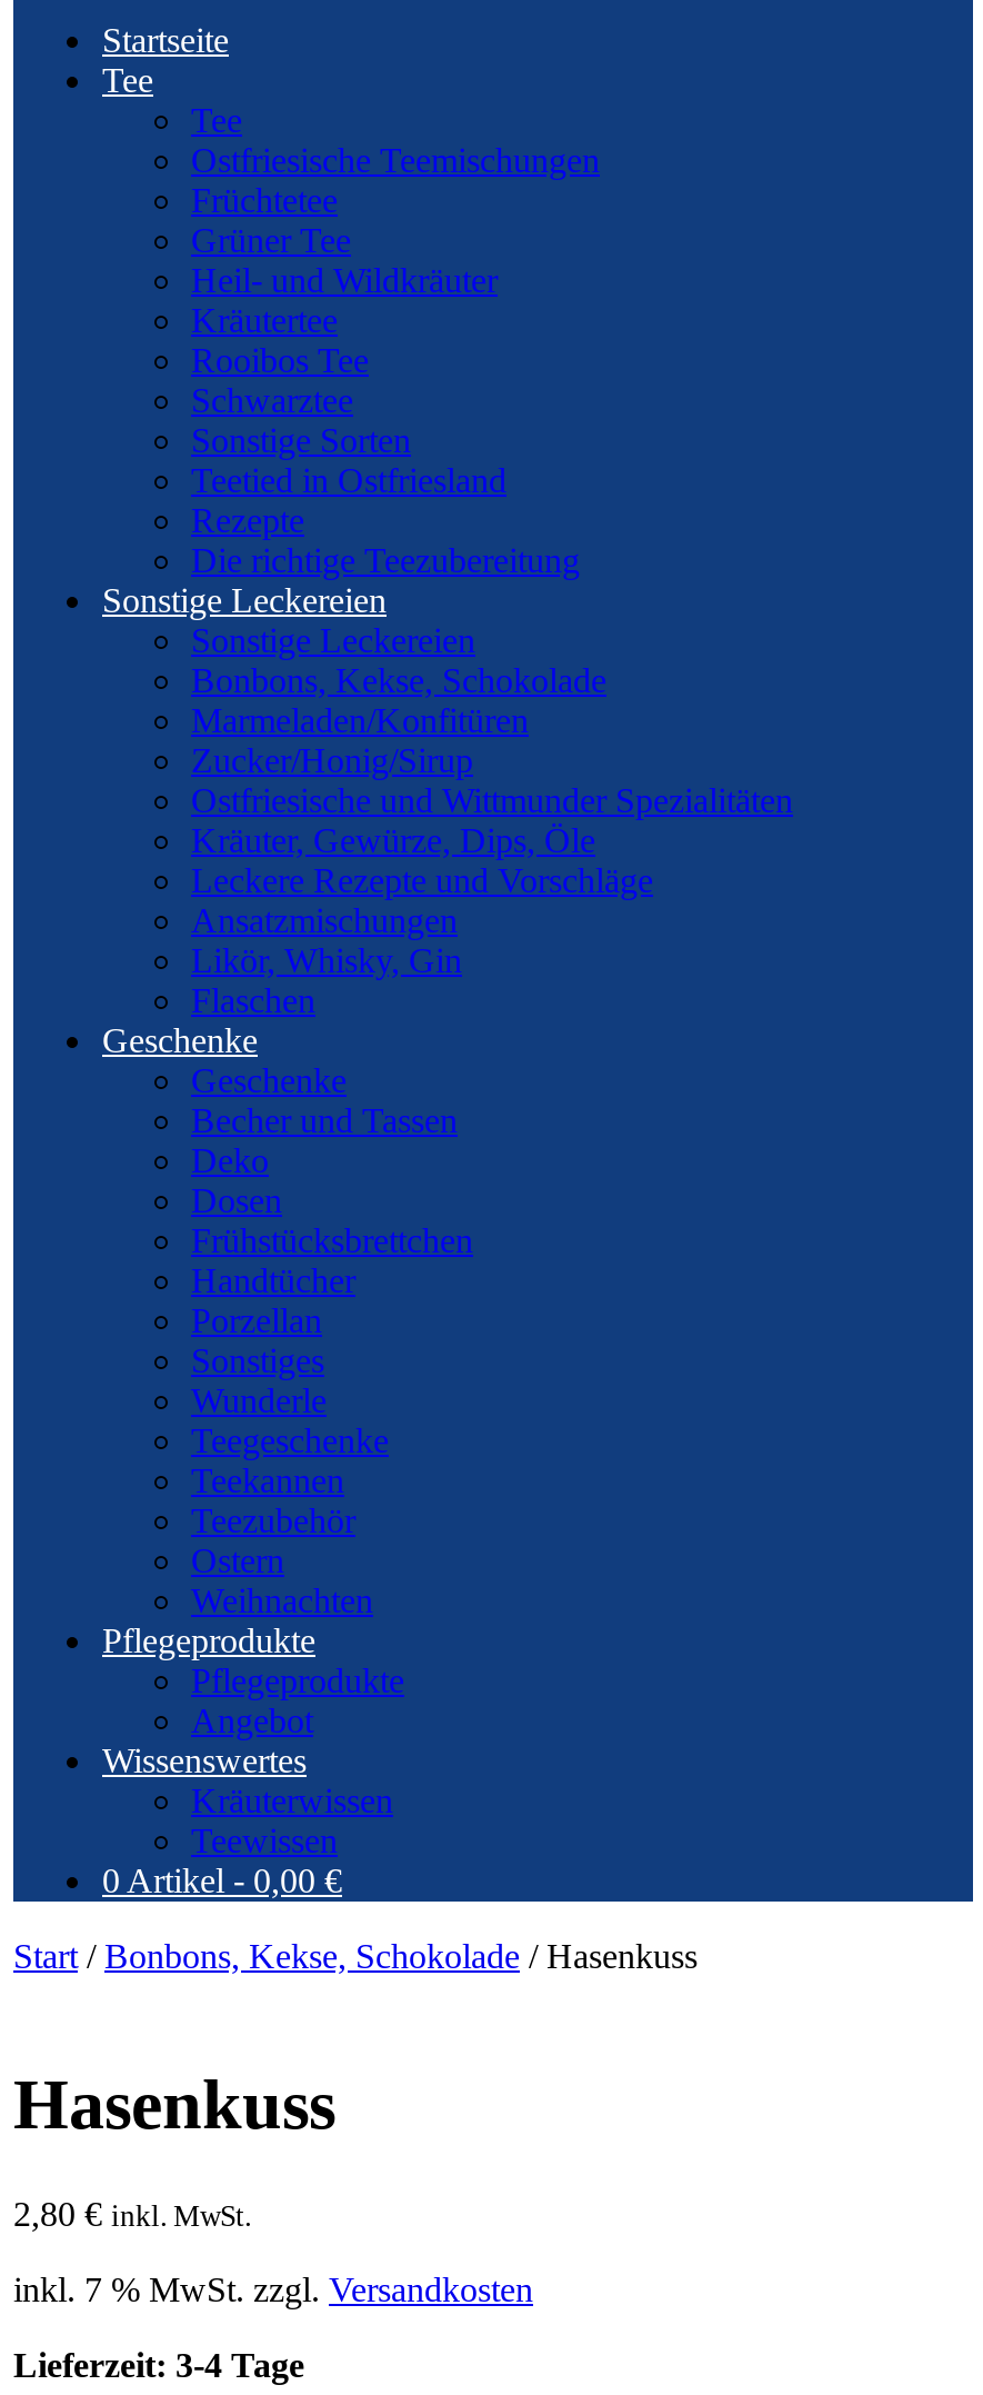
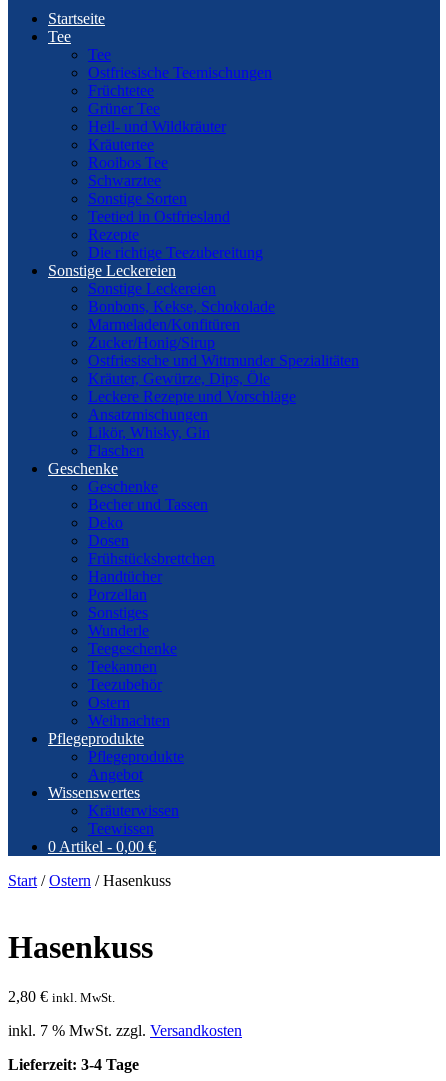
- Start / Bonbons, Kekse, Schokolade / Hasenkuss
+ Start / Ostern / Hasenkuss
